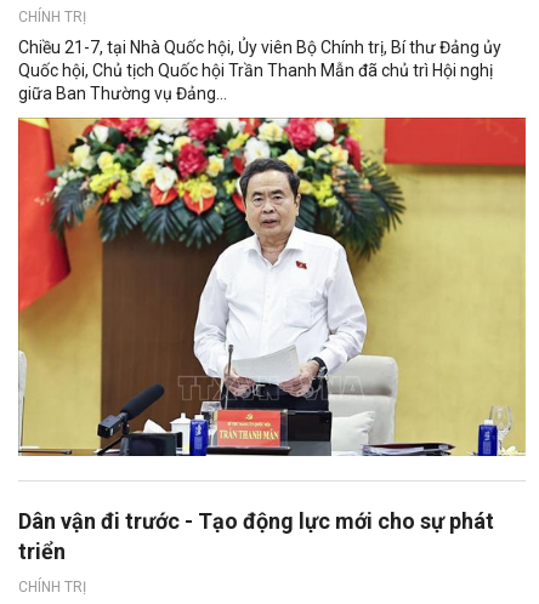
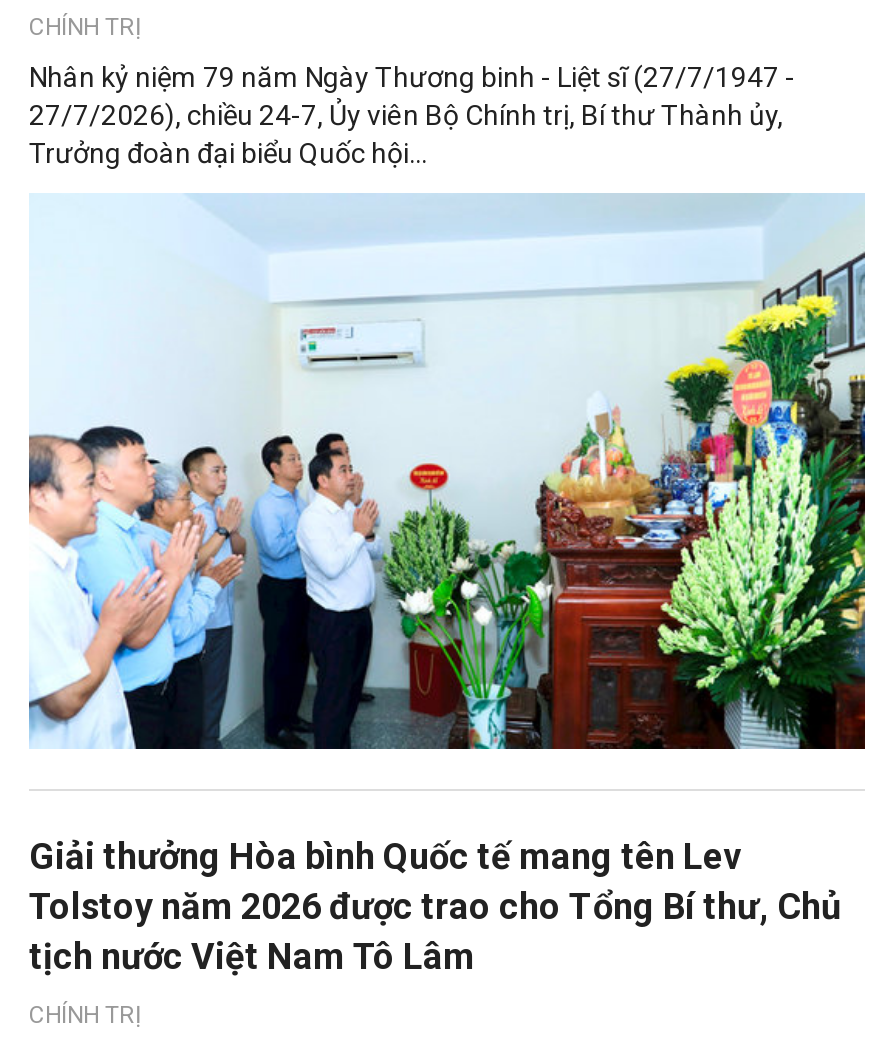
- Chiều 21-7, tại Nhà Quốc hội, Ủy viên Bộ Chính trị, Bí thư Đảng ủy
- Quốc hội, Chủ tịch Quốc hội Trần Thanh Mẫn đã chủ trì Hội nghị
- giữa Ban Thường vụ Đảng...
+ Nhân kỷ niệm 79 năm Ngày Thương binh - Liệt sĩ (27/7/1947 -
+ 27/7/2026), chiều 24-7, Ủy viên Bộ Chính trị, Bí thư Thành ủy,
+ Trưởng đoàn đại biểu Quốc hội...

- [image]
+ [image]

- Dân vận đi trước - Tạo động lực mới cho sự phát
- triển
+ Giải thưởng Hòa bình Quốc tế mang tên Lev
+ Tolstoy năm 2026 được trao cho Tổng Bí thư, Chủ
+ tịch nước Việt Nam Tô Lâm
